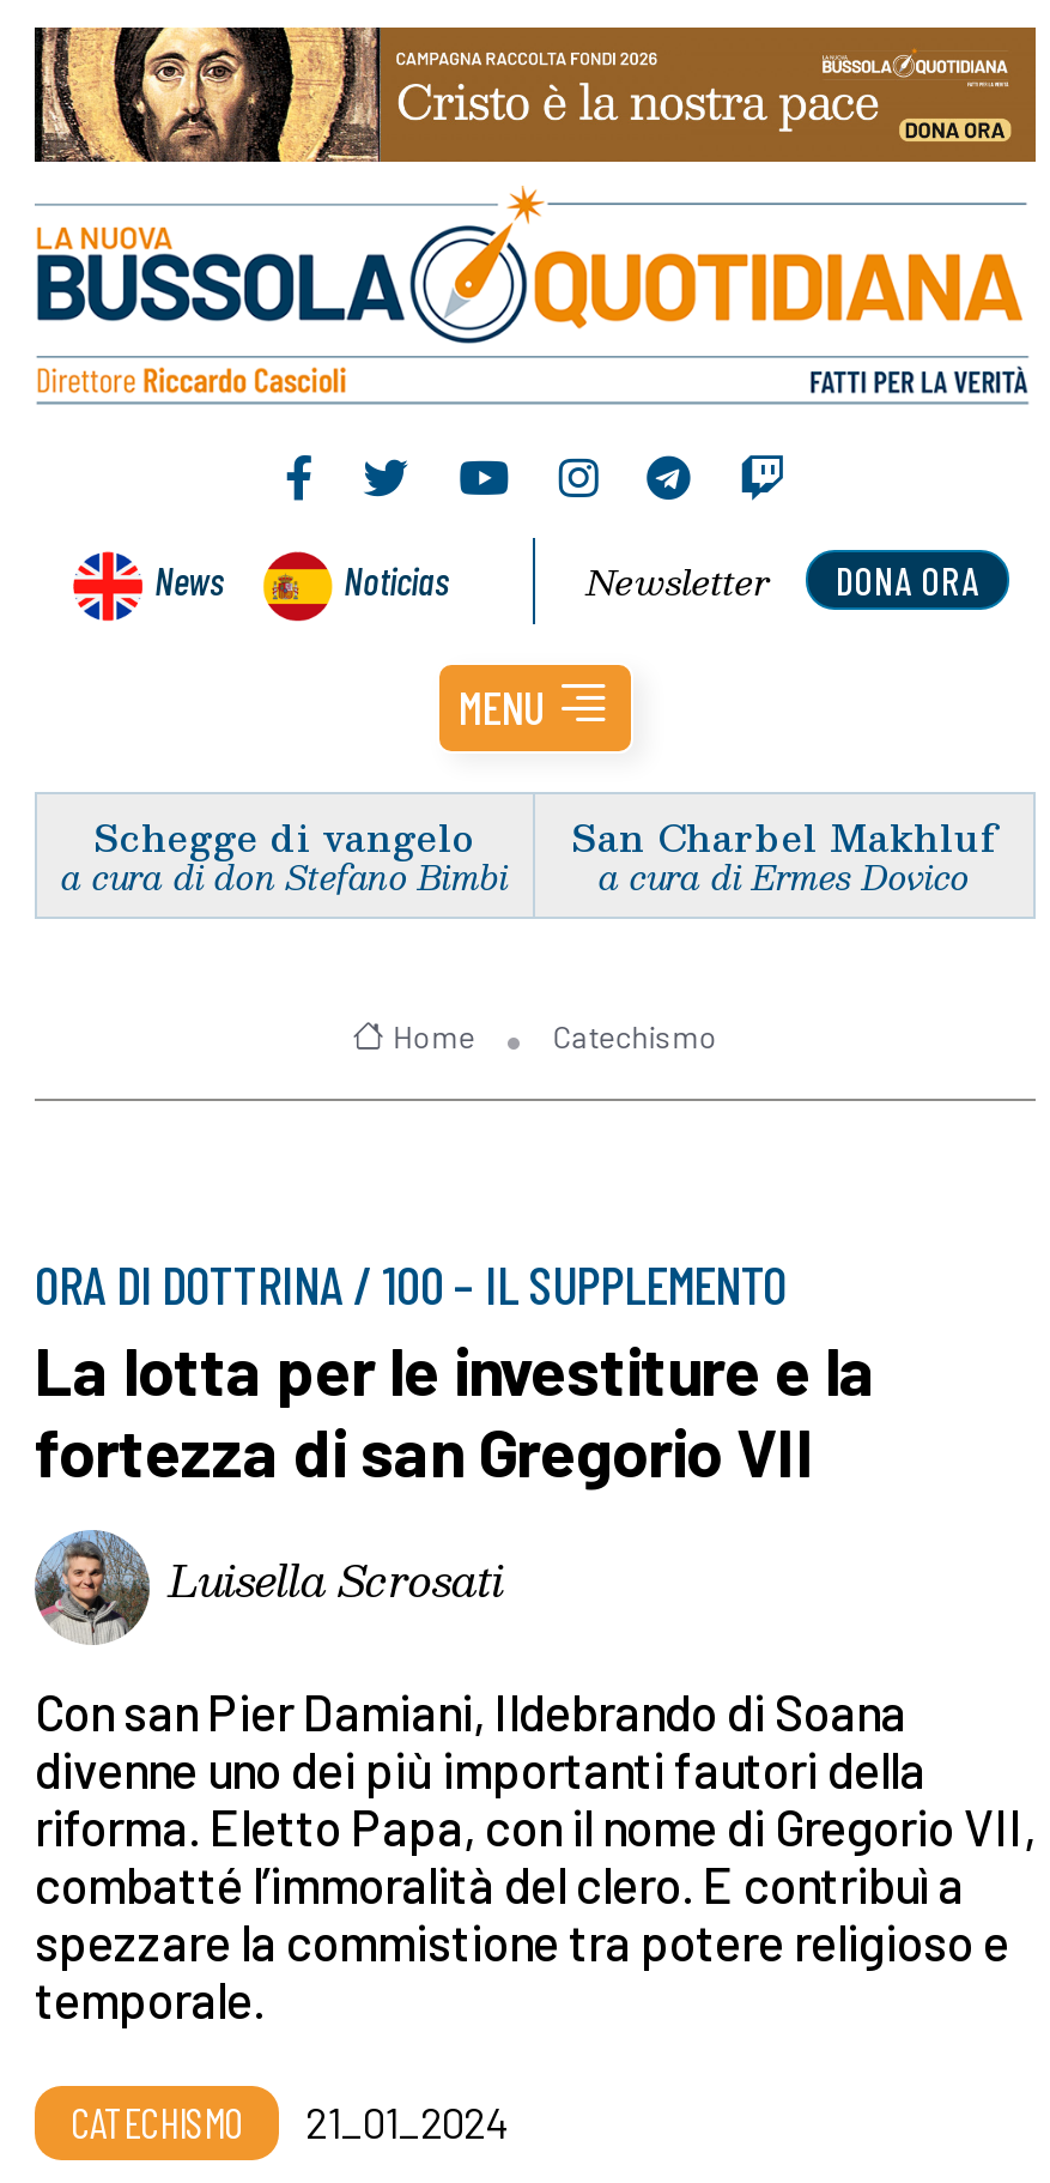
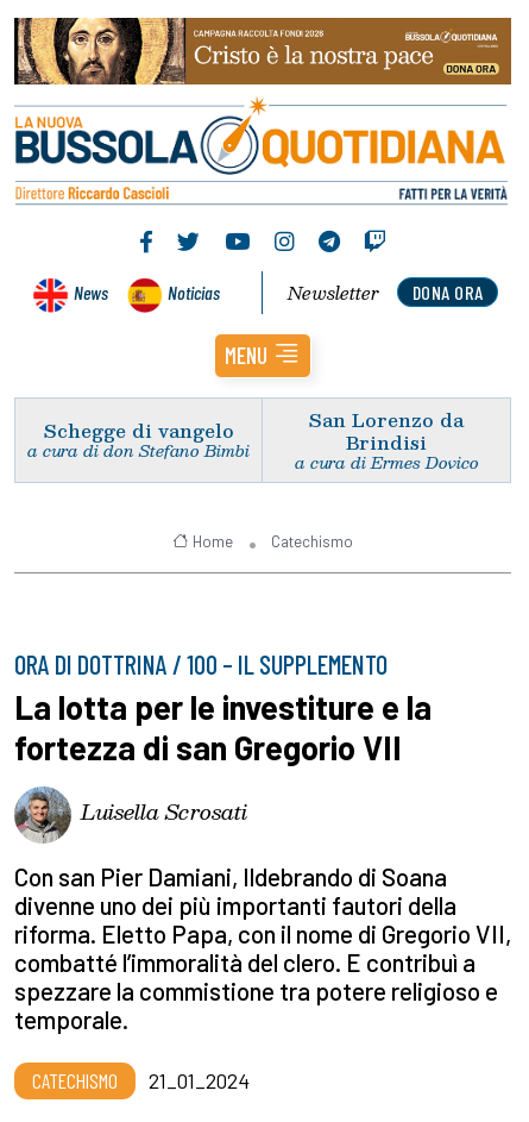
- San Charbel Makhluf
+ San Lorenzo da
+ Brindisi
